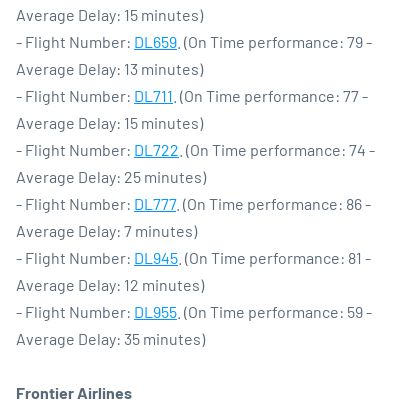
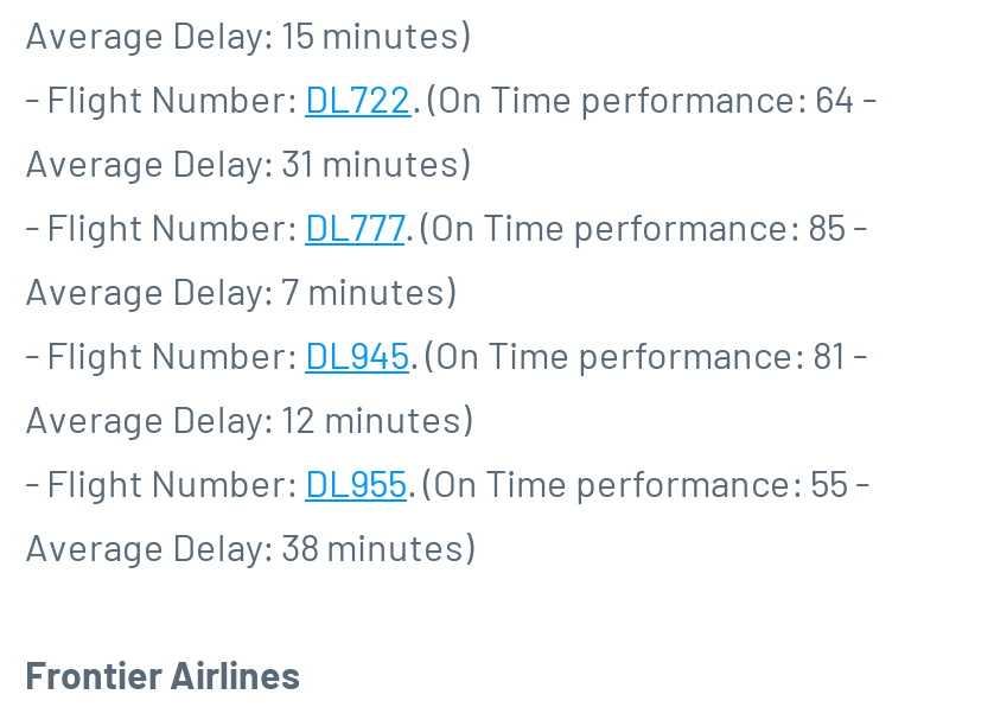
- - Flight Number: DL659. (On Time performance: 79 -
- Average Delay: 13 minutes)
- - Flight Number: DL711. (On Time performance: 77 -
- Average Delay: 15 minutes)
- - Flight Number: DL722. (On Time performance: 74 -
- Average Delay: 25 minutes)
- - Flight Number: DL777. (On Time performance: 86 -
+ - Flight Number: DL722. (On Time performance: 64 -
+ Average Delay: 31 minutes)
+ - Flight Number: DL777. (On Time performance: 85 -

- - Flight Number: DL955. (On Time performance: 59 -
+ - Flight Number: DL955. (On Time performance: 55 -

- Average Delay: 35 minutes)
+ Average Delay: 38 minutes)
